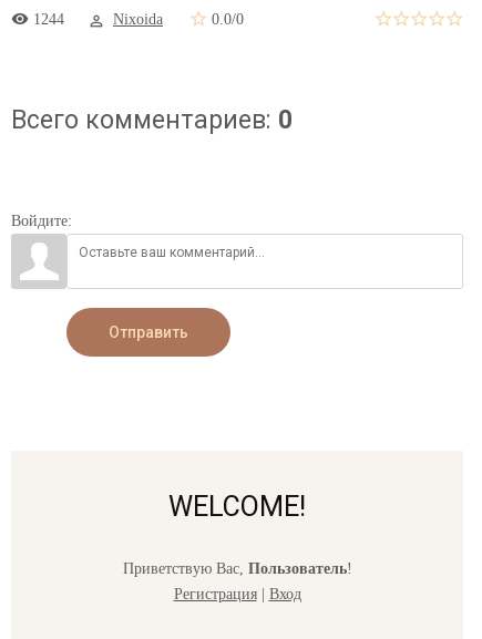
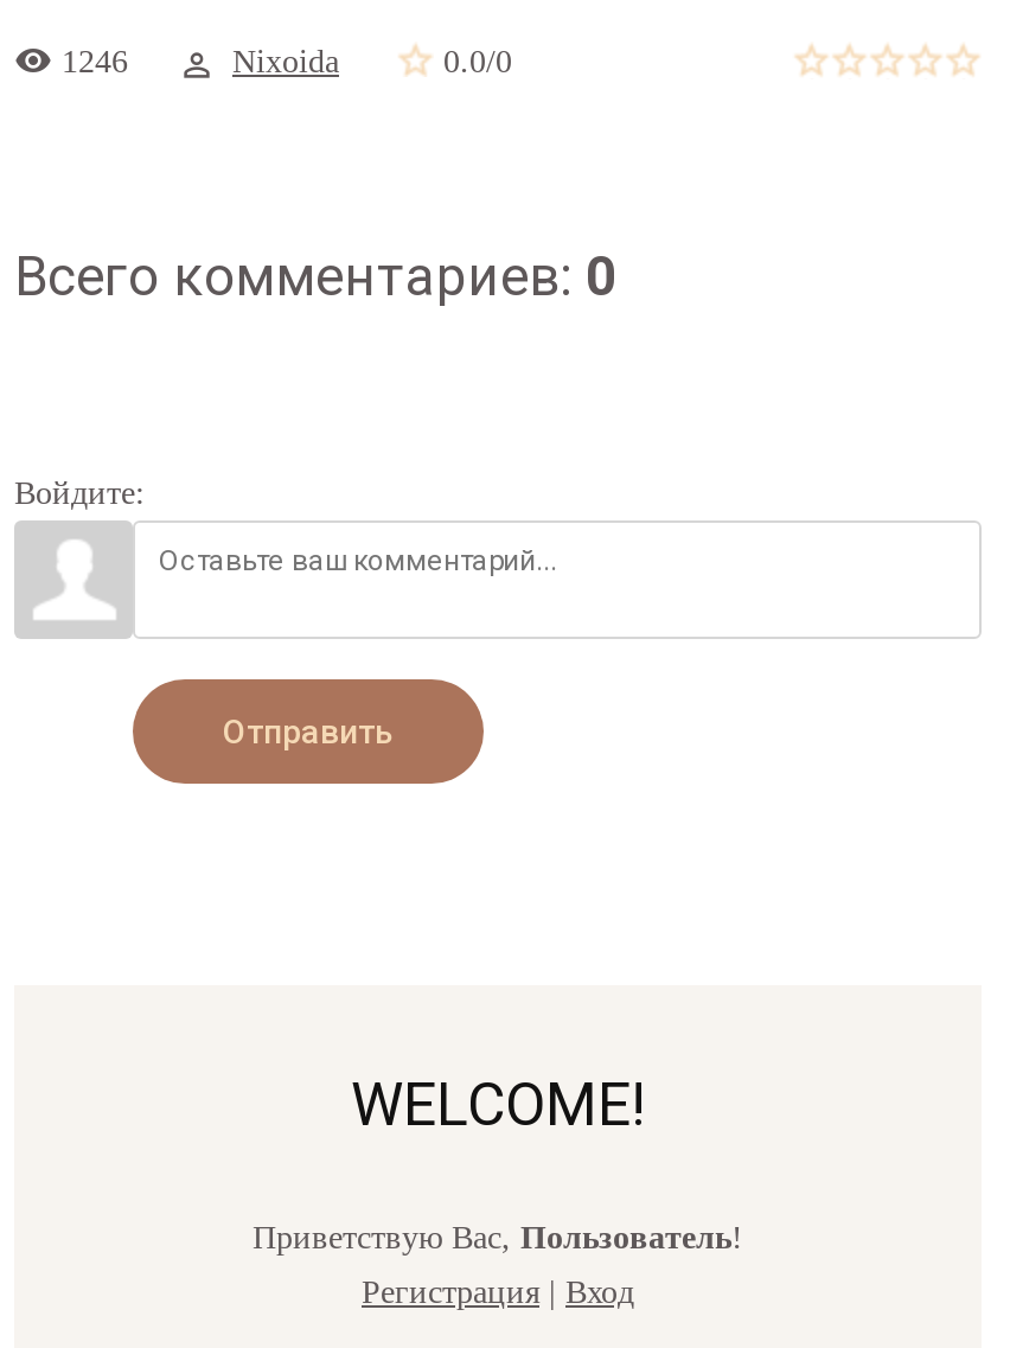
- 1244
+ 1246
